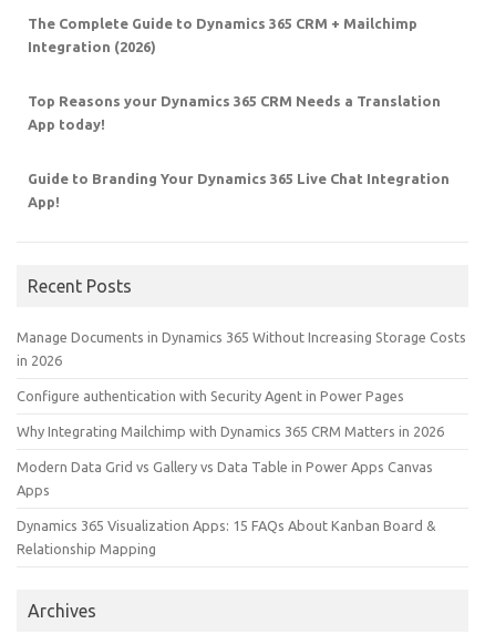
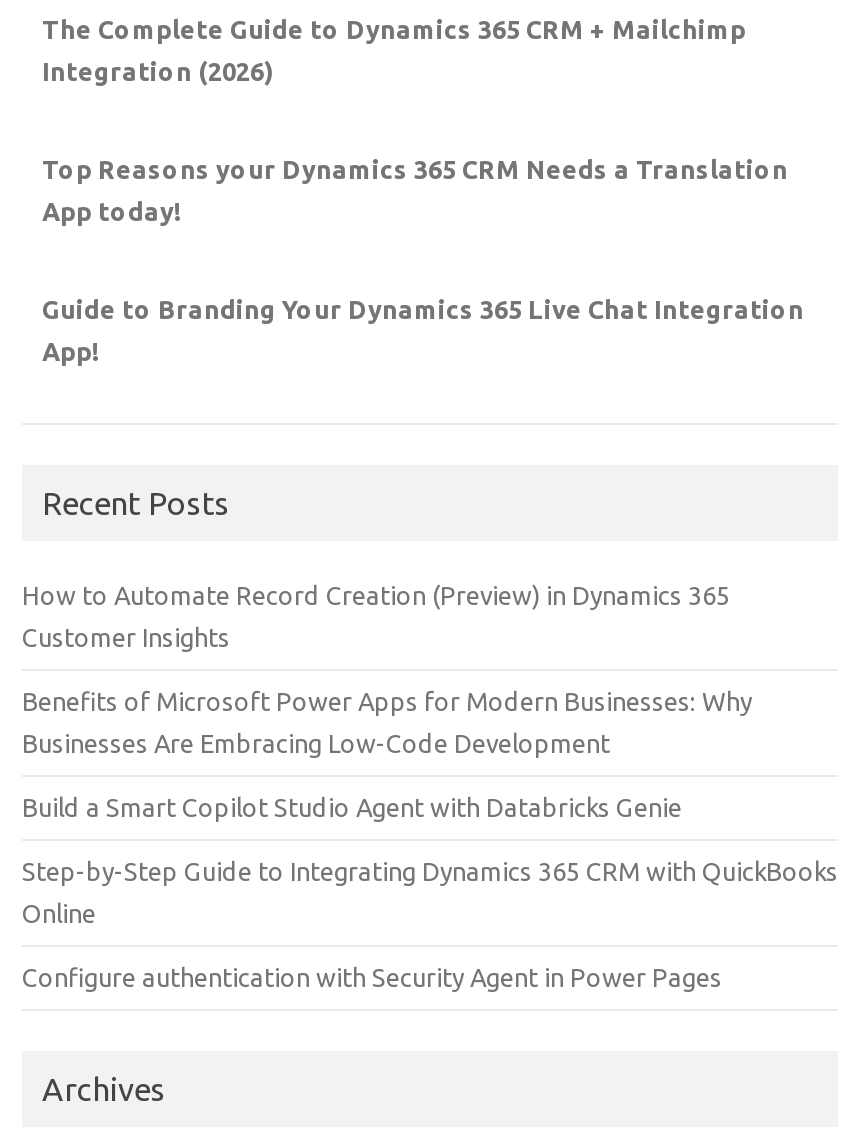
- Manage Documents in Dynamics 365 Without Increasing Storage Costs
- in 2026
+ How to Automate Record Creation (Preview) in Dynamics 365
+ Customer Insights
+ Benefits of Microsoft Power Apps for Modern Businesses: Why
+ Businesses Are Embracing Low-Code Development
+ Build a Smart Copilot Studio Agent with Databricks Genie
+ Step-by-Step Guide to Integrating Dynamics 365 CRM with QuickBooks
+ Online

moved down: Configure authentication with Security Agent in Power Pages

- Why Integrating Mailchimp with Dynamics 365 CRM Matters in 2026
- Modern Data Grid vs Gallery vs Data Table in Power Apps Canvas
- Apps
- Dynamics 365 Visualization Apps: 15 FAQs About Kanban Board &
- Relationship Mapping
